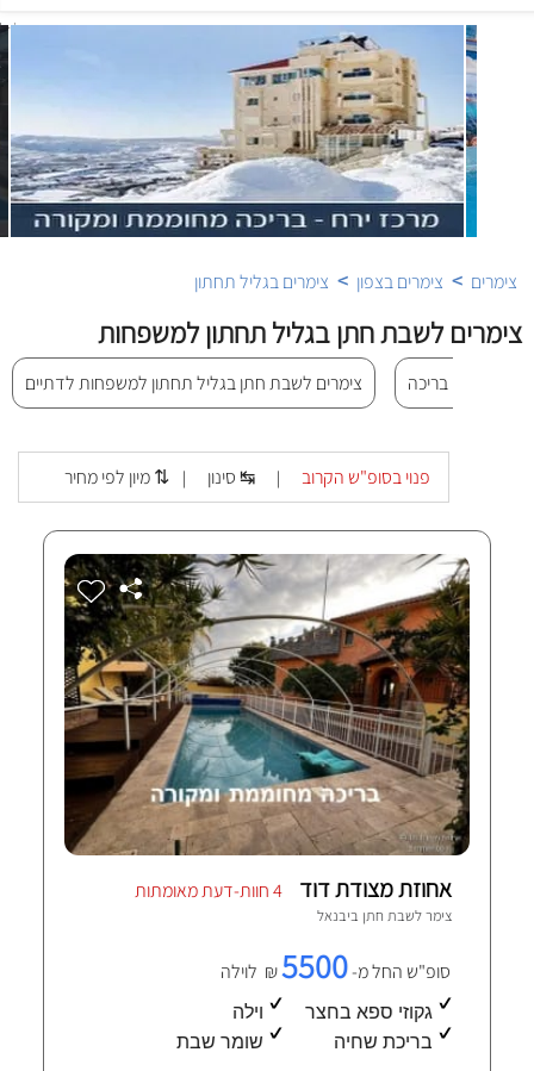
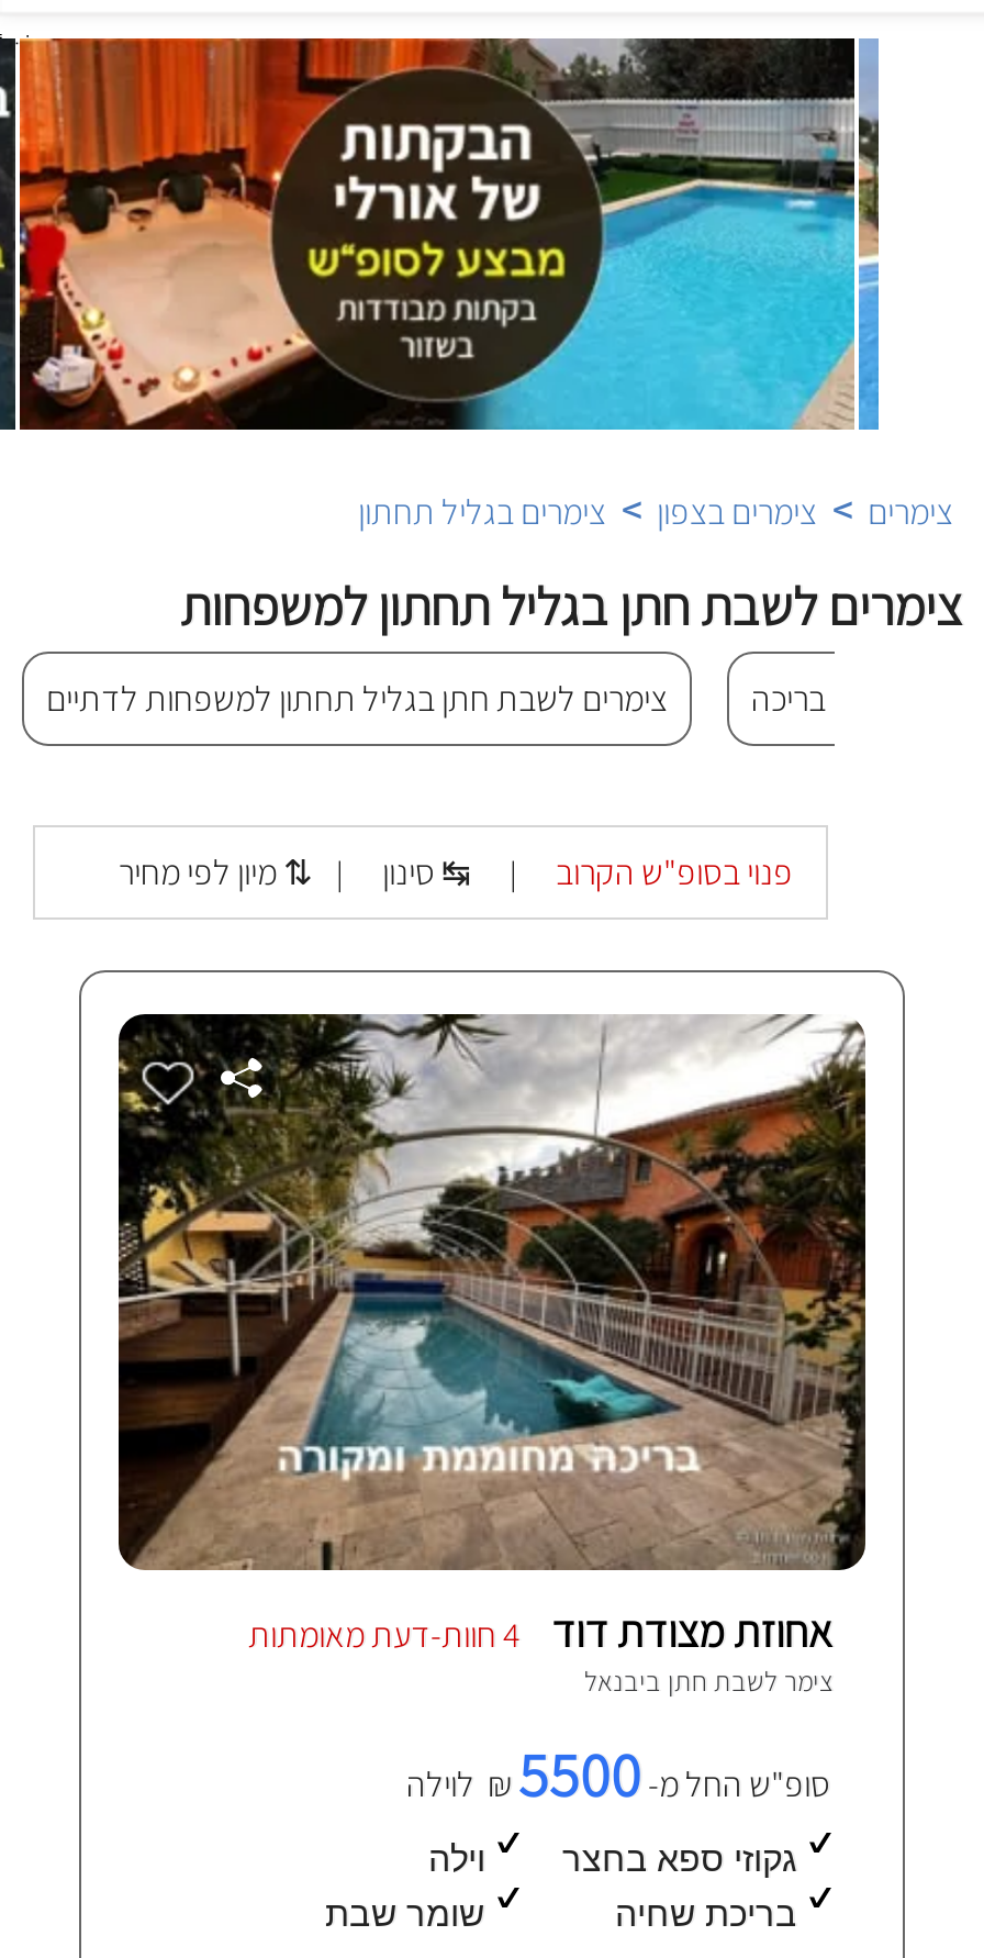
- [image]
+ [image]
